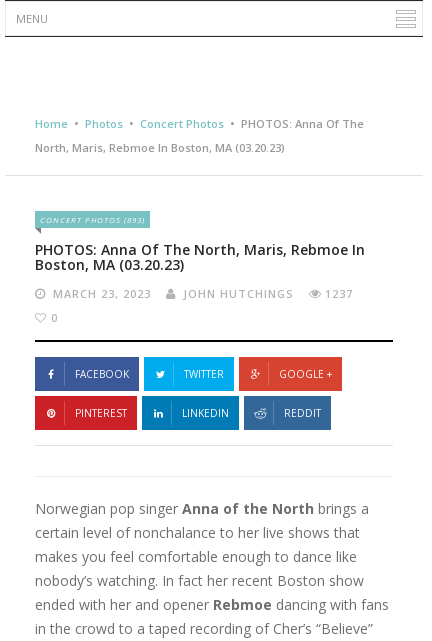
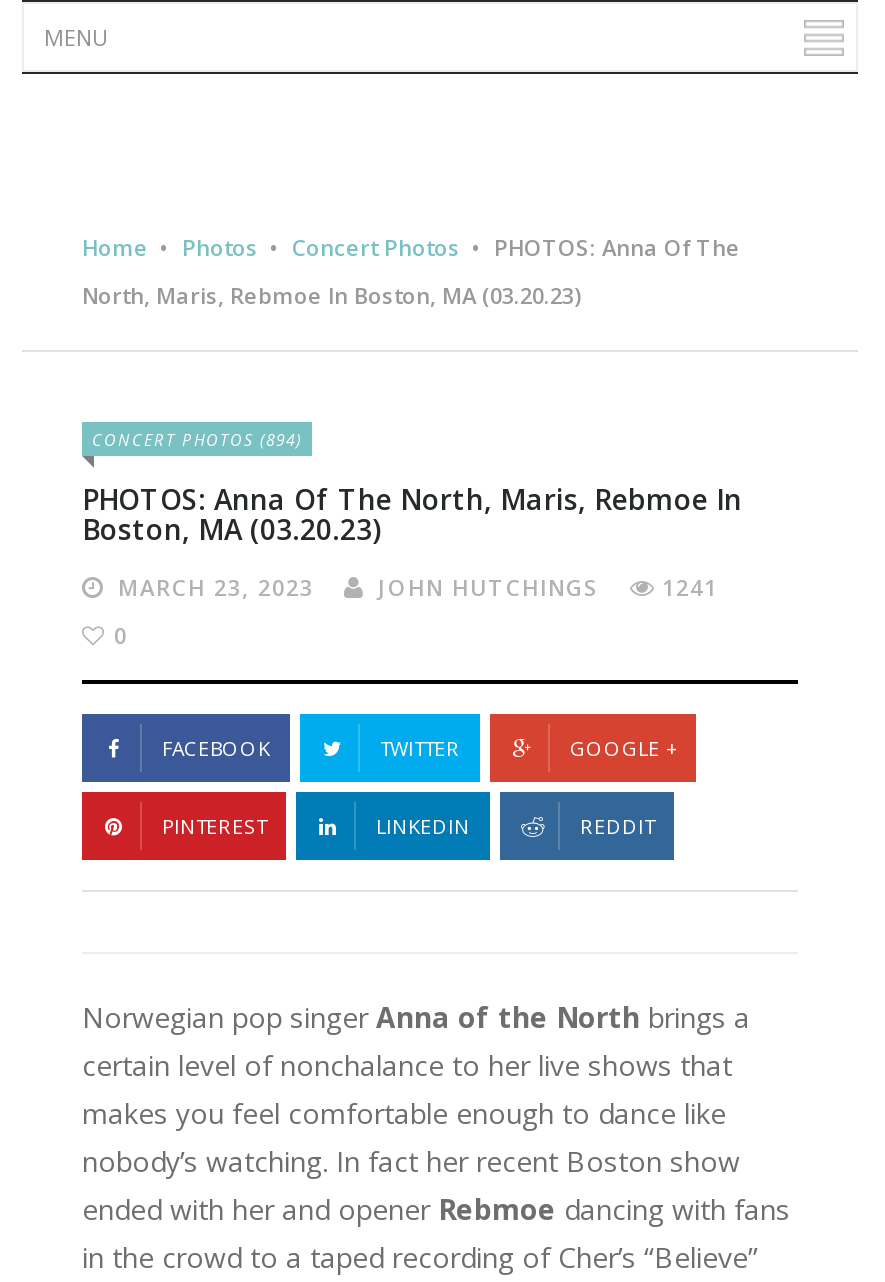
- CONCERT PHOTOS (893)
+ CONCERT PHOTOS (894)

- 1237
+ 1241
